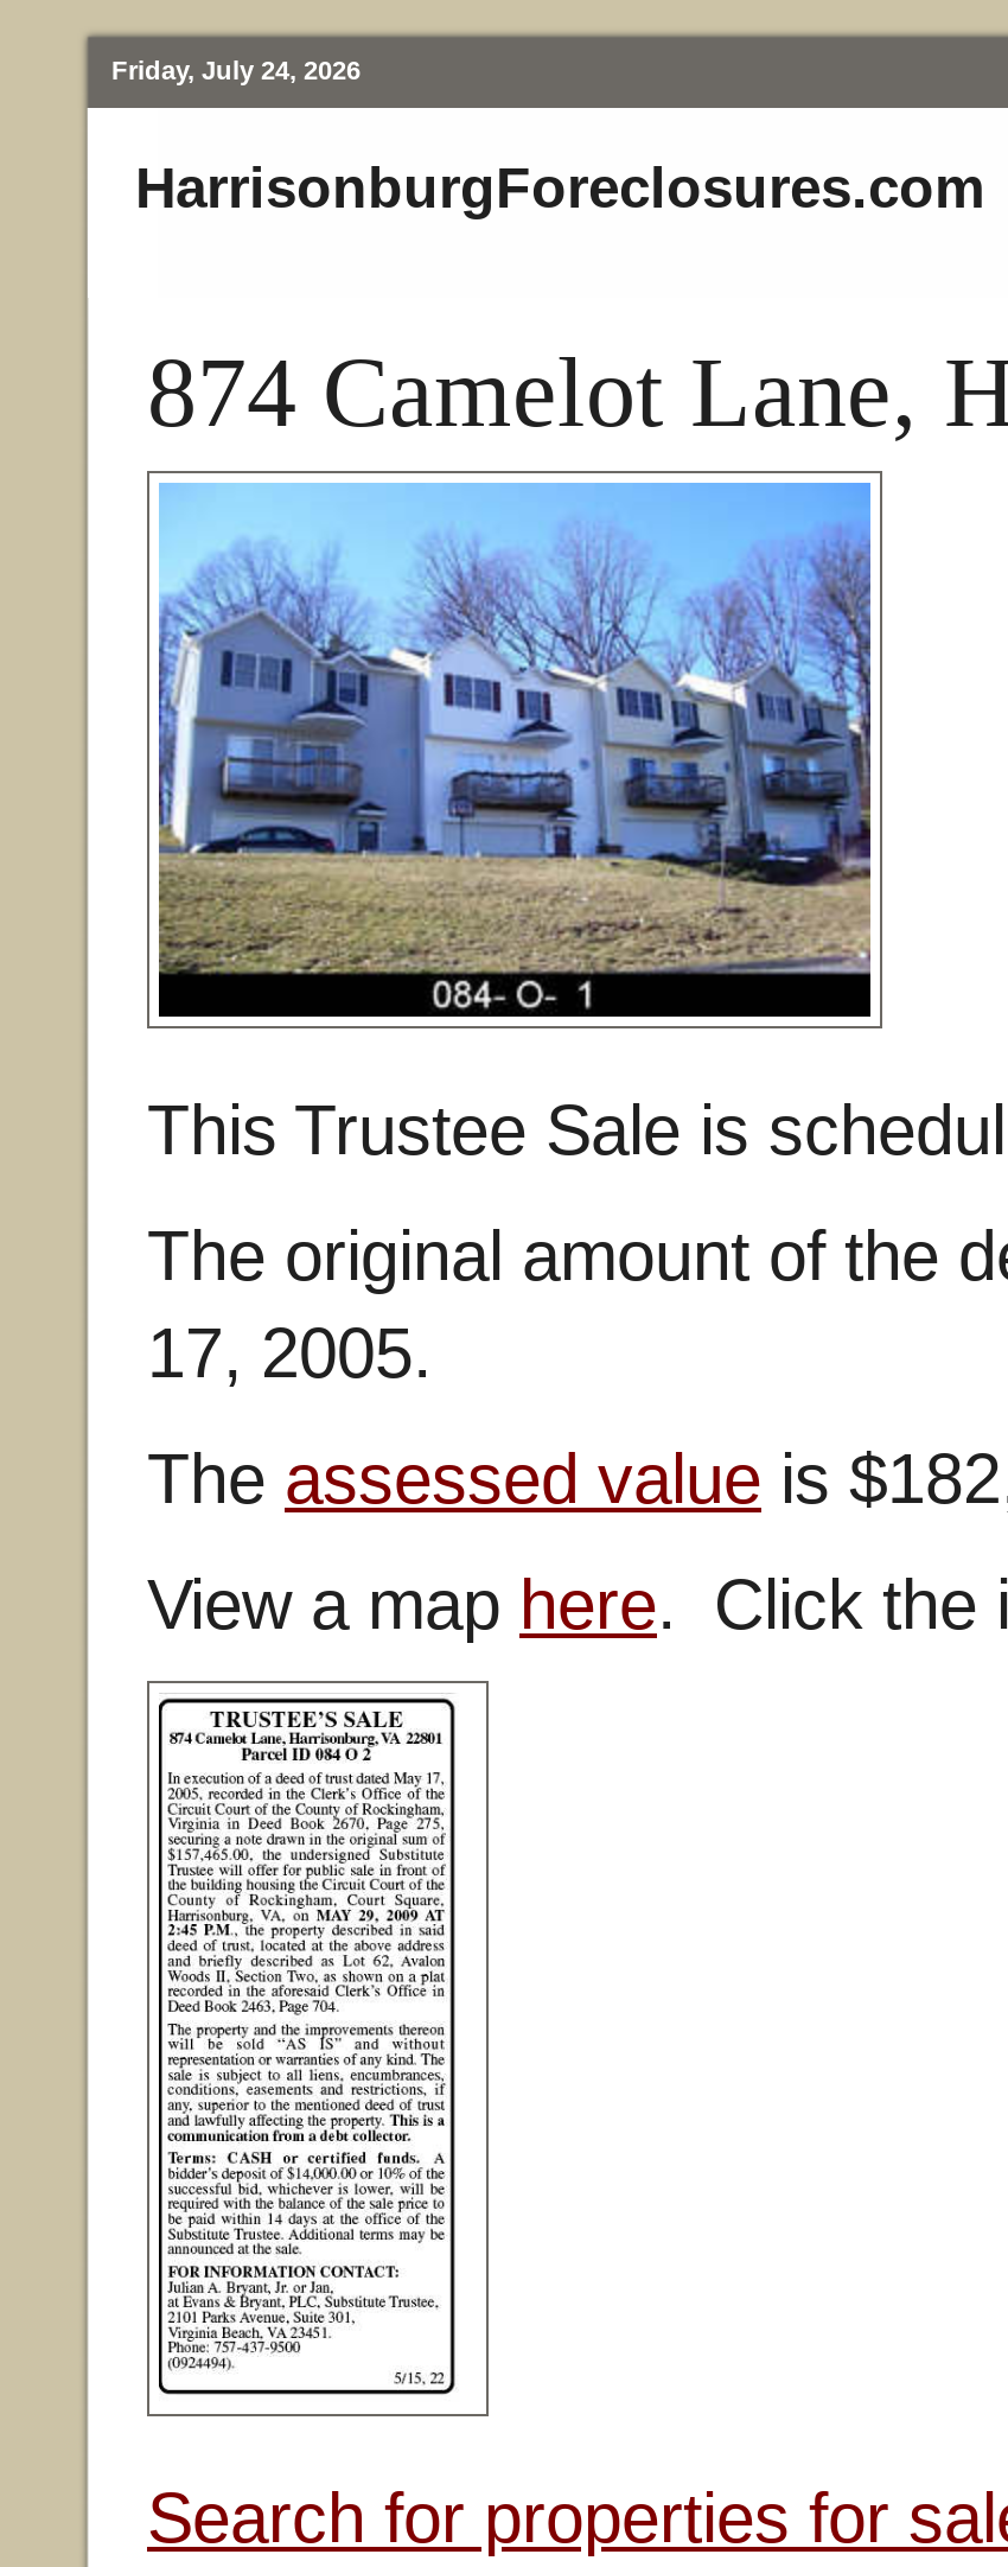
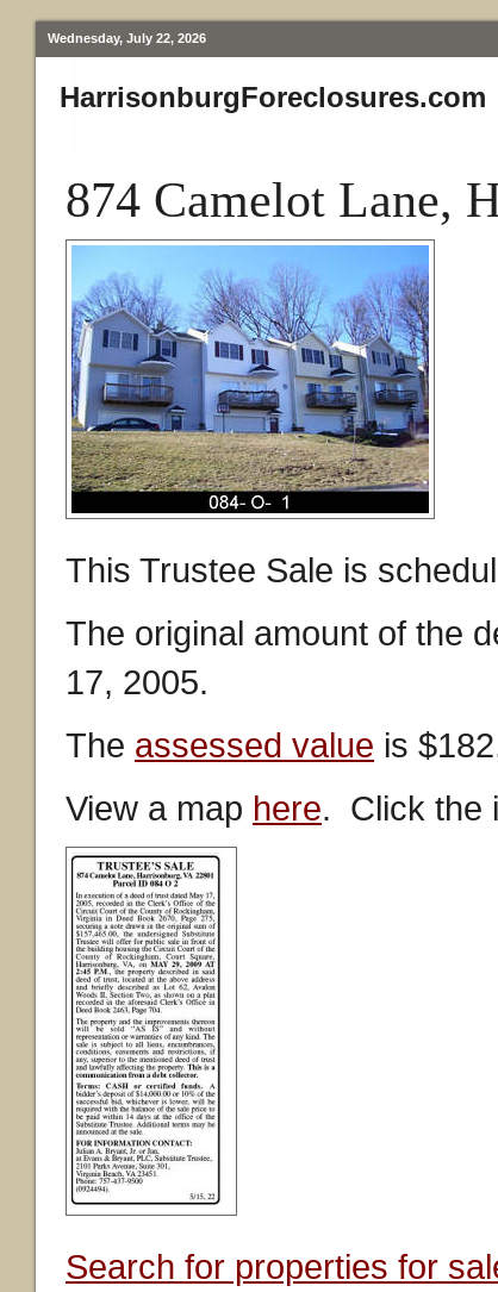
- Friday, July 24, 2026
+ Wednesday, July 22, 2026
